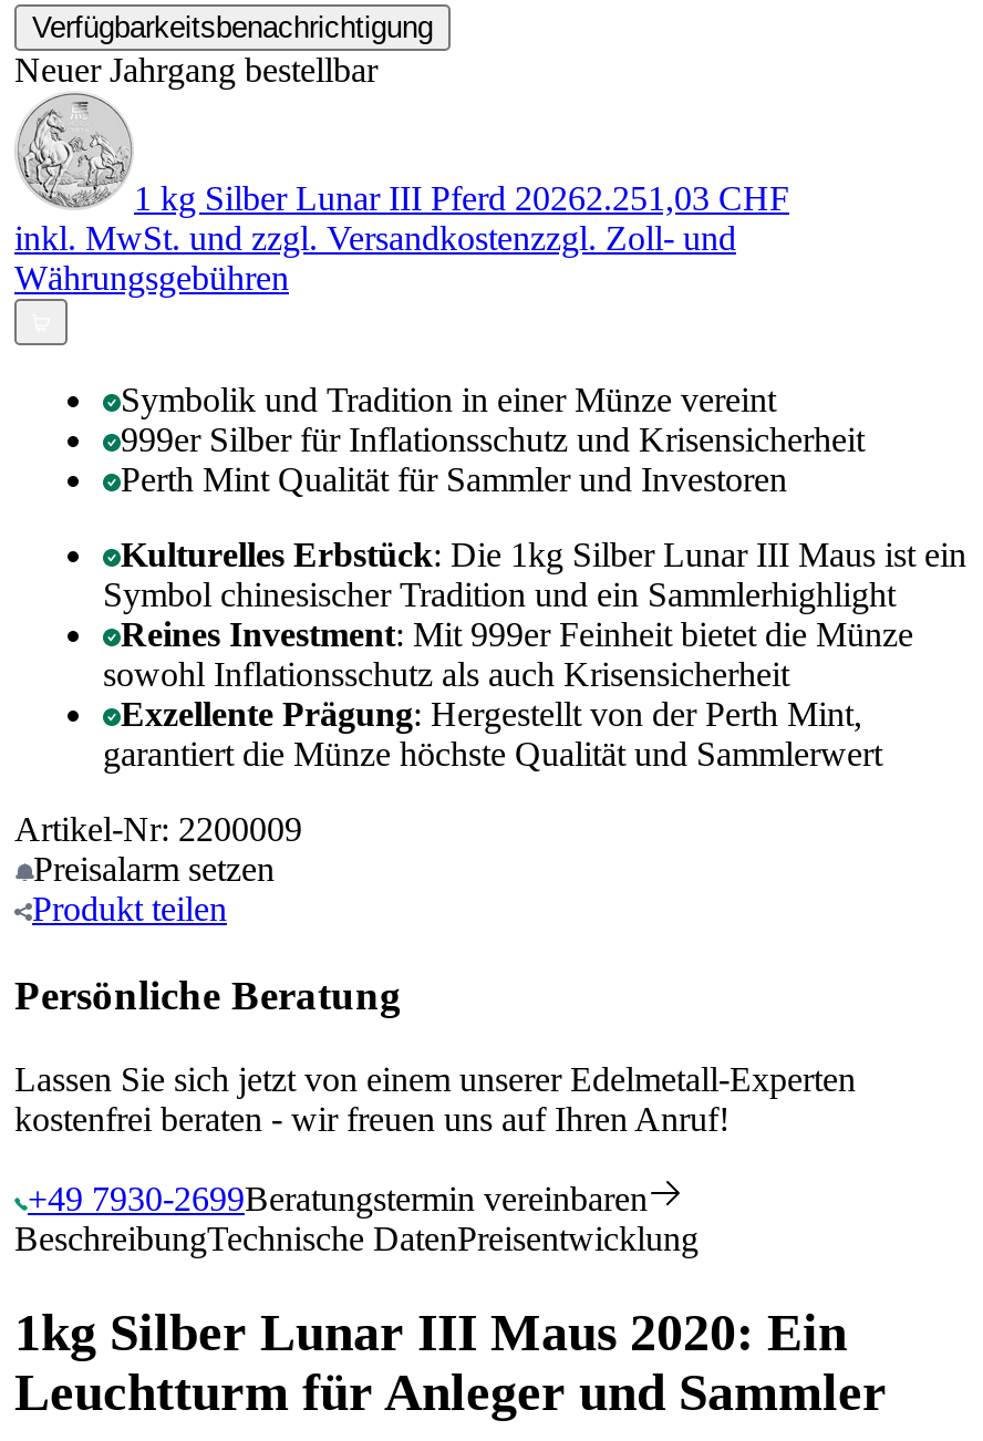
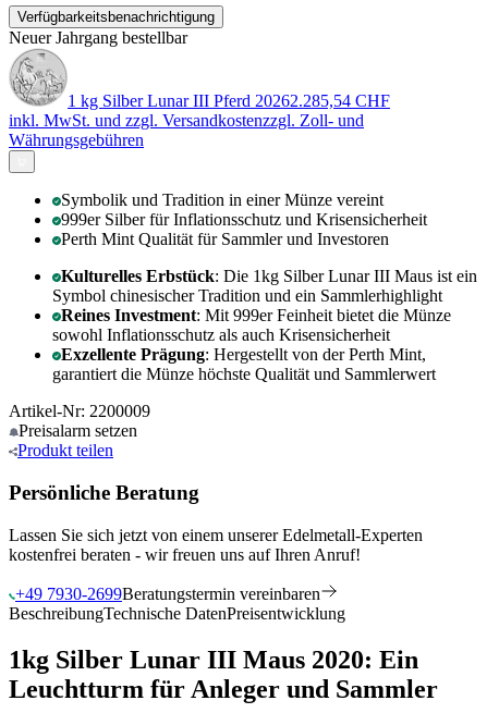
- 1 kg Silber Lunar III Pferd 20262.251,03 CHF
+ 1 kg Silber Lunar III Pferd 20262.285,54 CHF
